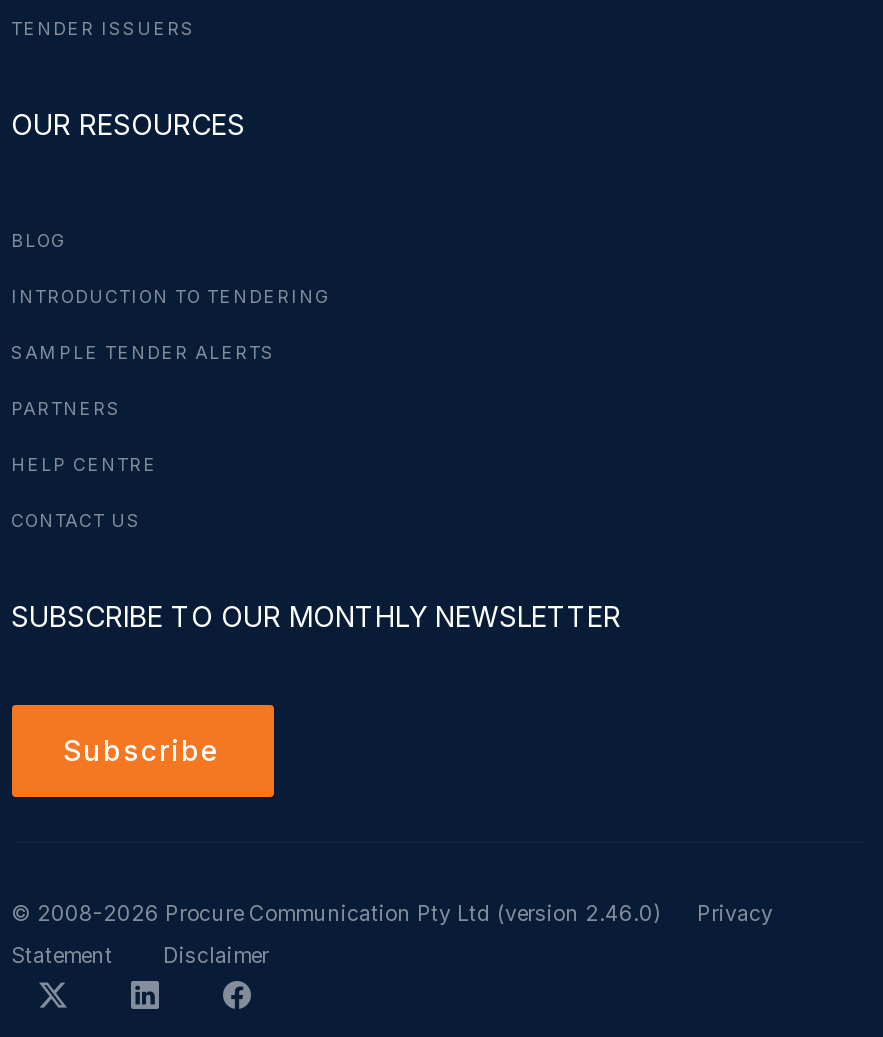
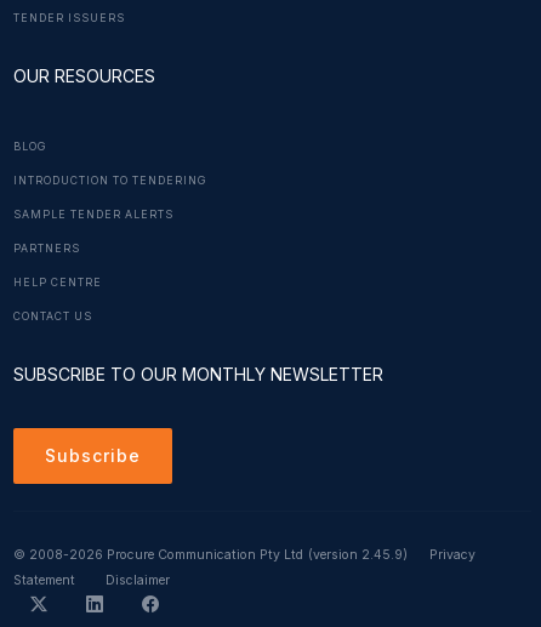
- © 2008-2026 Procure Communication Pty Ltd (version 2.46.0)
+ © 2008-2026 Procure Communication Pty Ltd (version 2.45.9)
